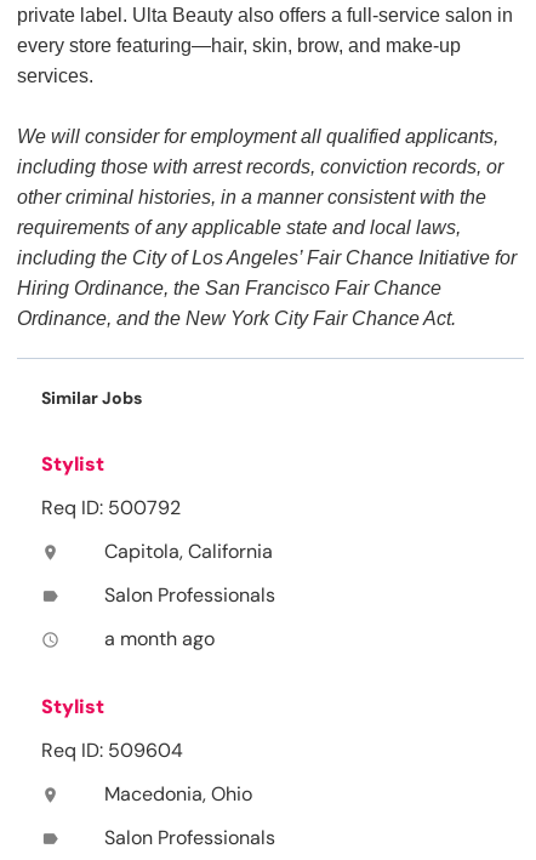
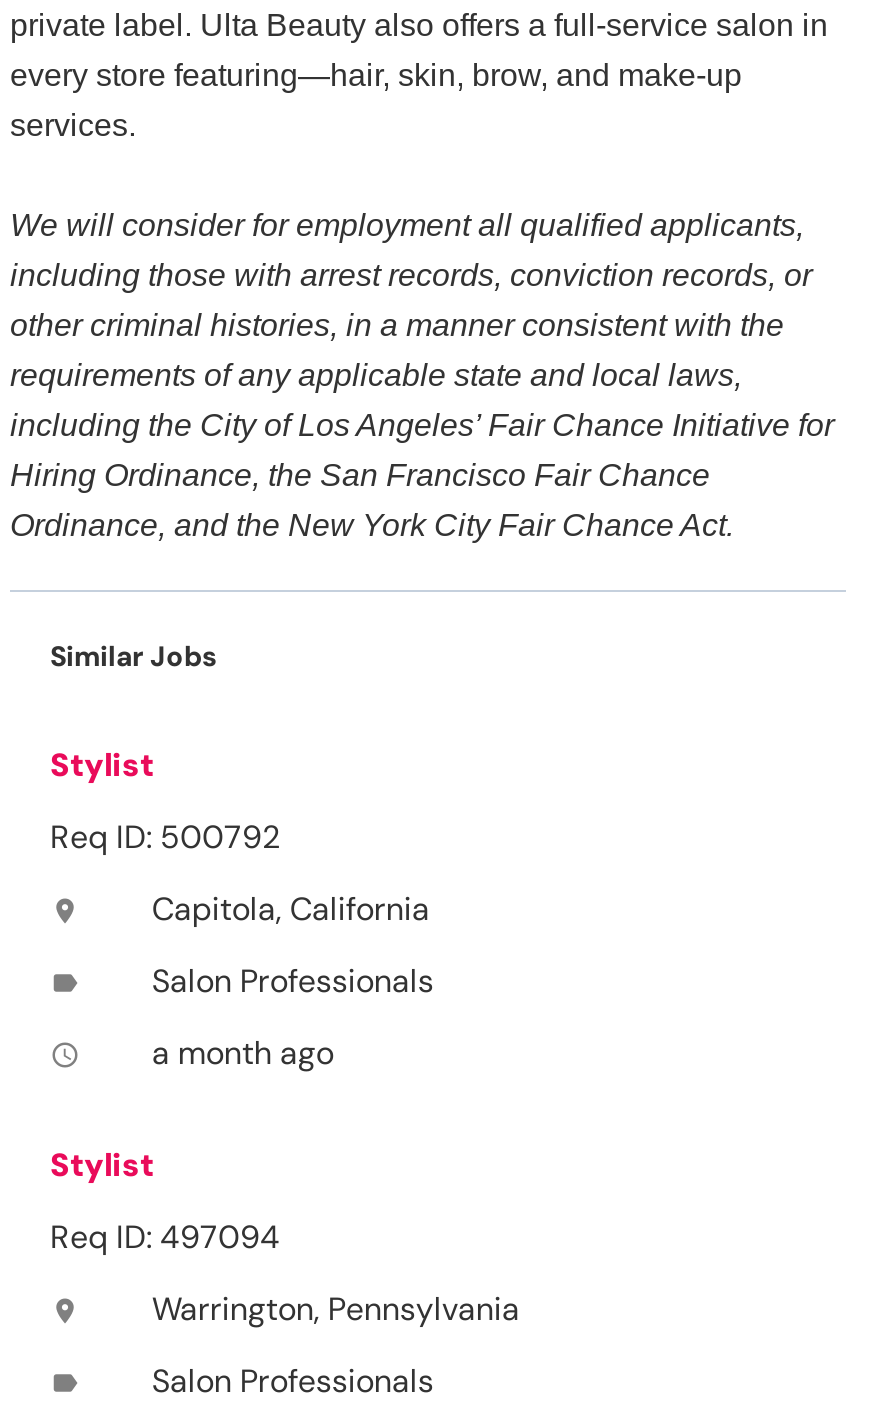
- Req ID: 509604
+ Req ID: 497094

- Macedonia, Ohio
+ Warrington, Pennsylvania
